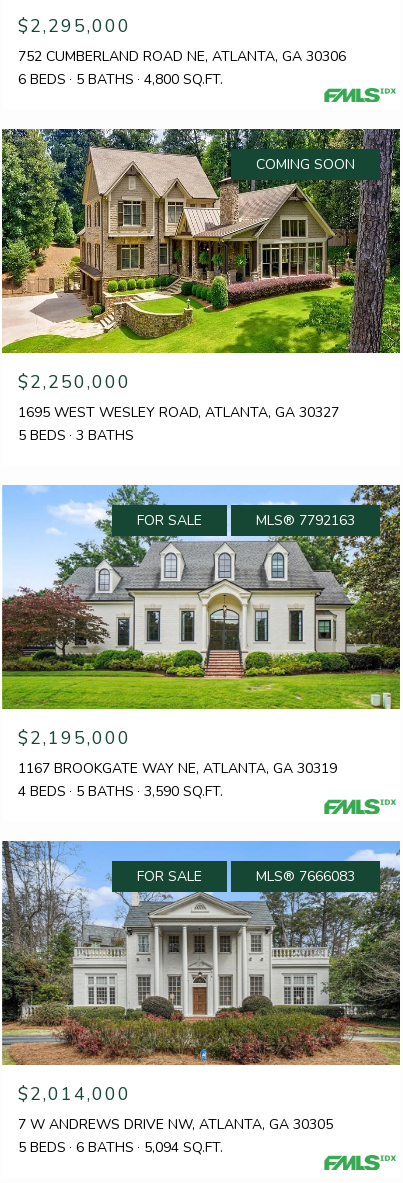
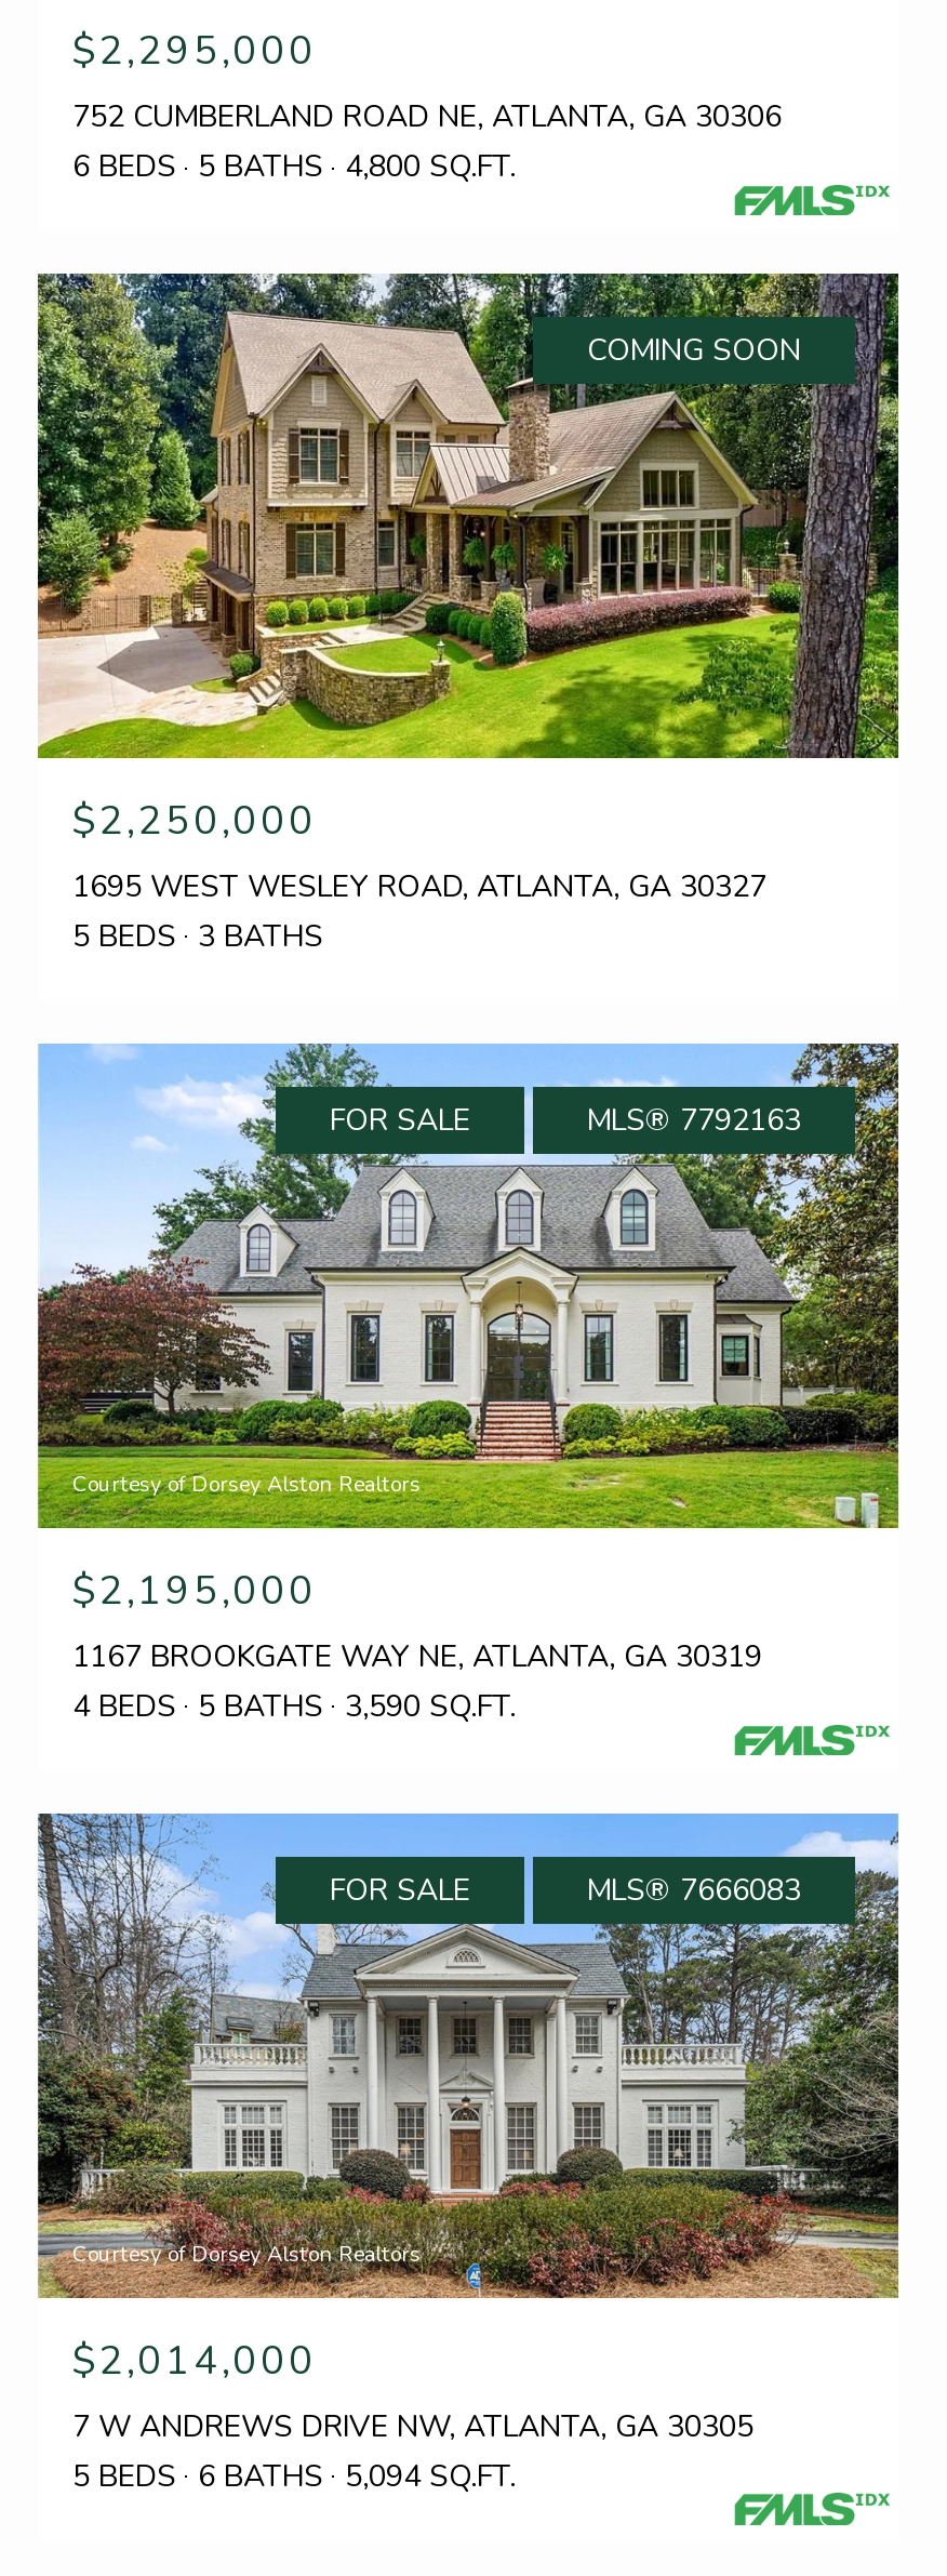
+ Courtesy of Dorsey Alston Realtors

+ Courtesy of Dorsey Alston Realtors
